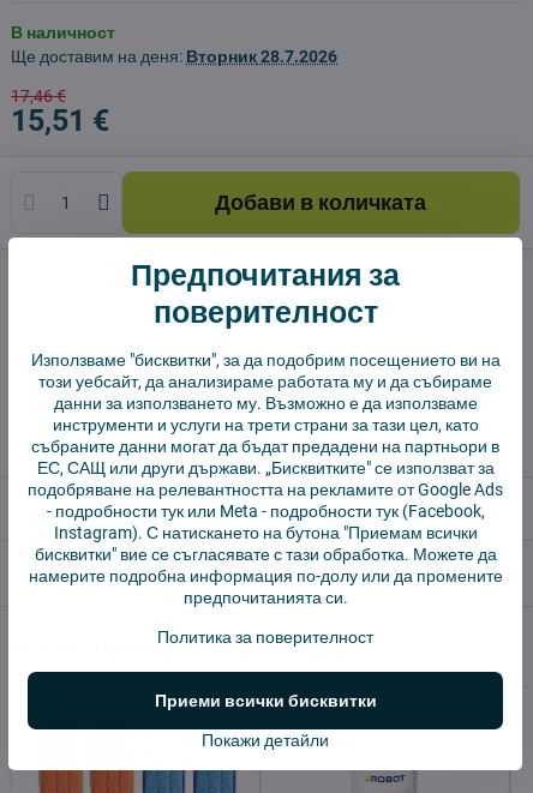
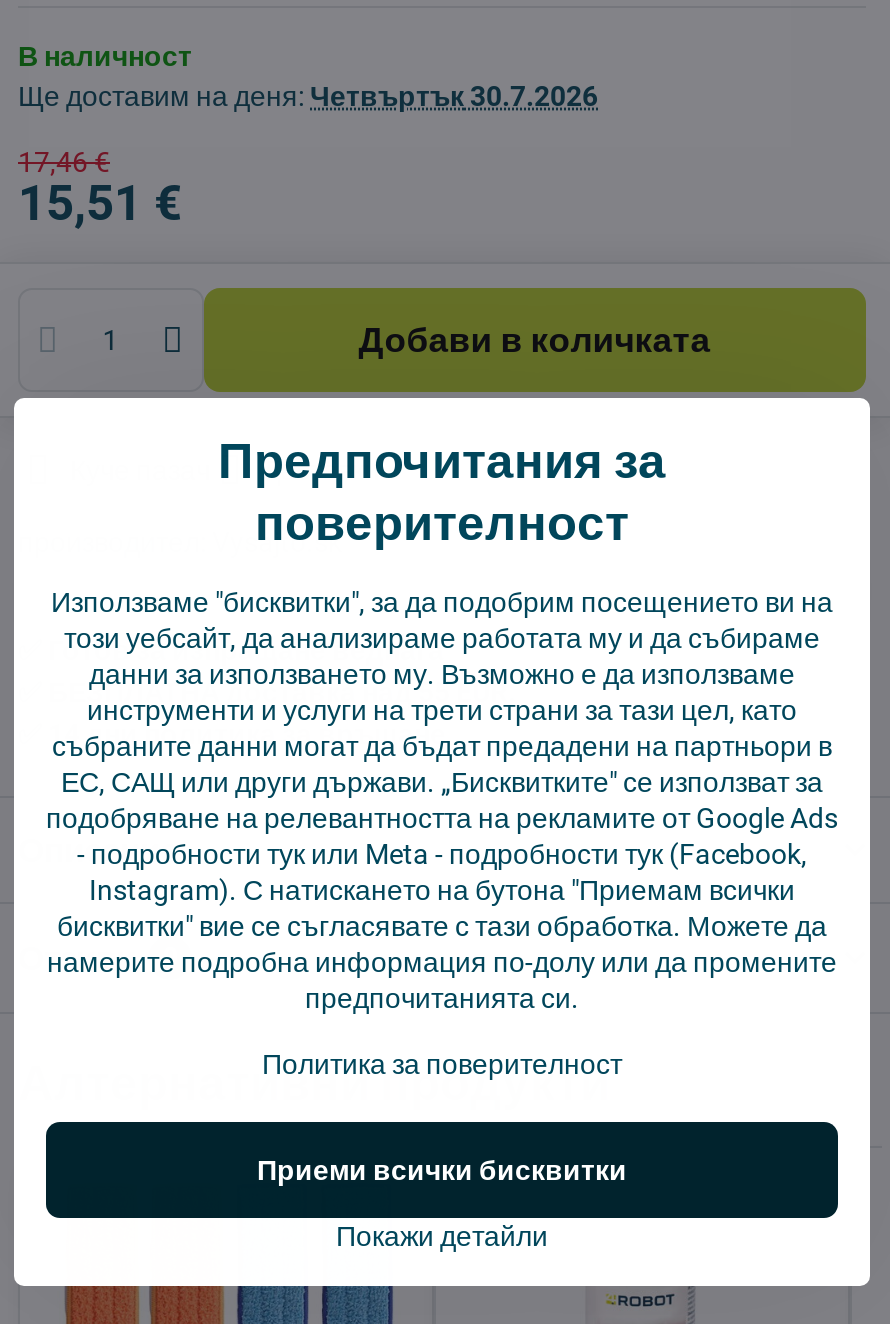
- Ще доставим на деня: Вторник 28.7.2026
+ Ще доставим на деня: Четвъртък 30.7.2026
